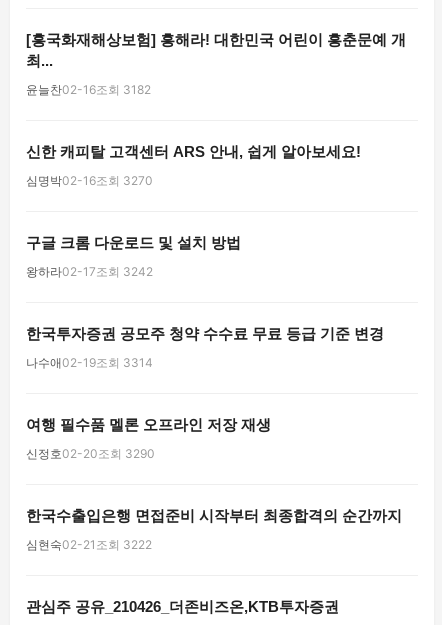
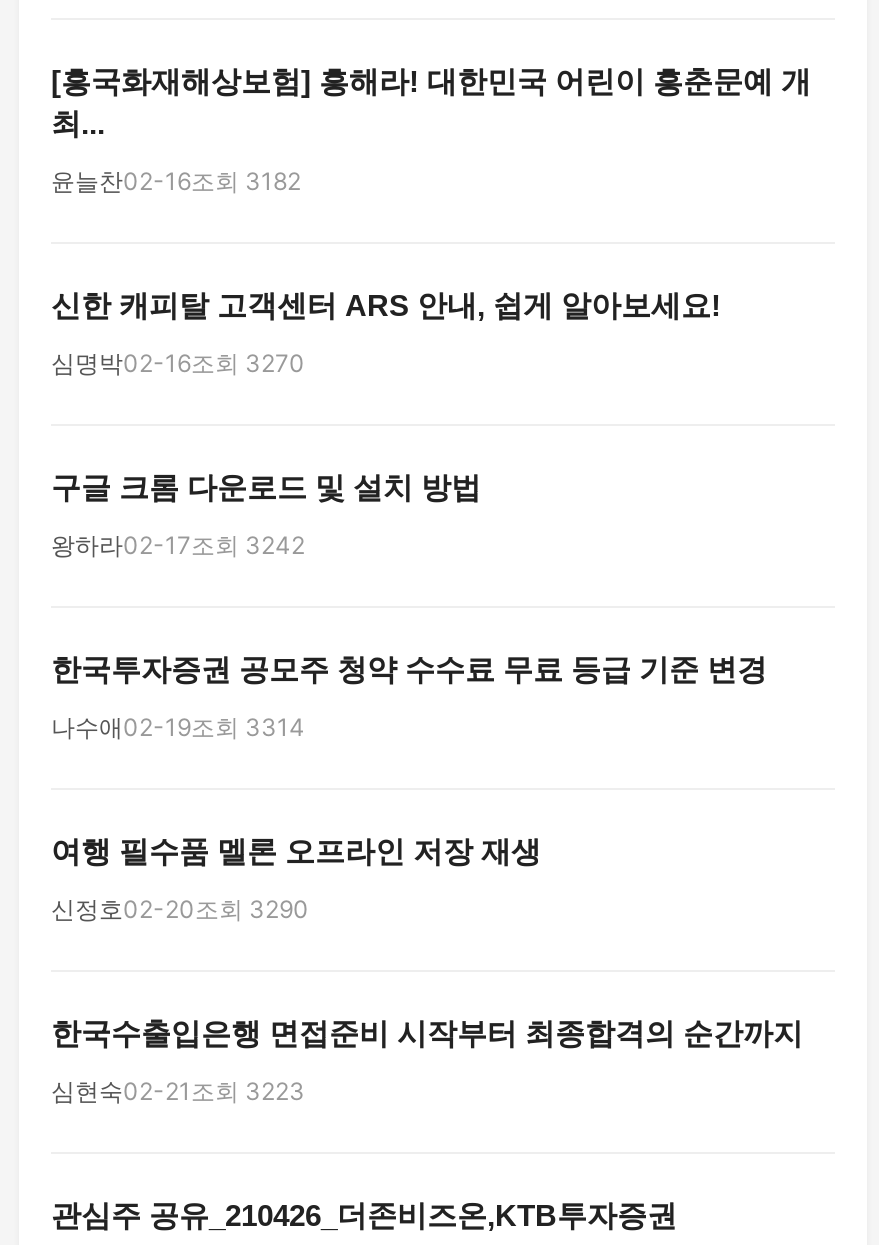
- 심현숙02-21 조회 3222
+ 심현숙02-21 조회 3223
